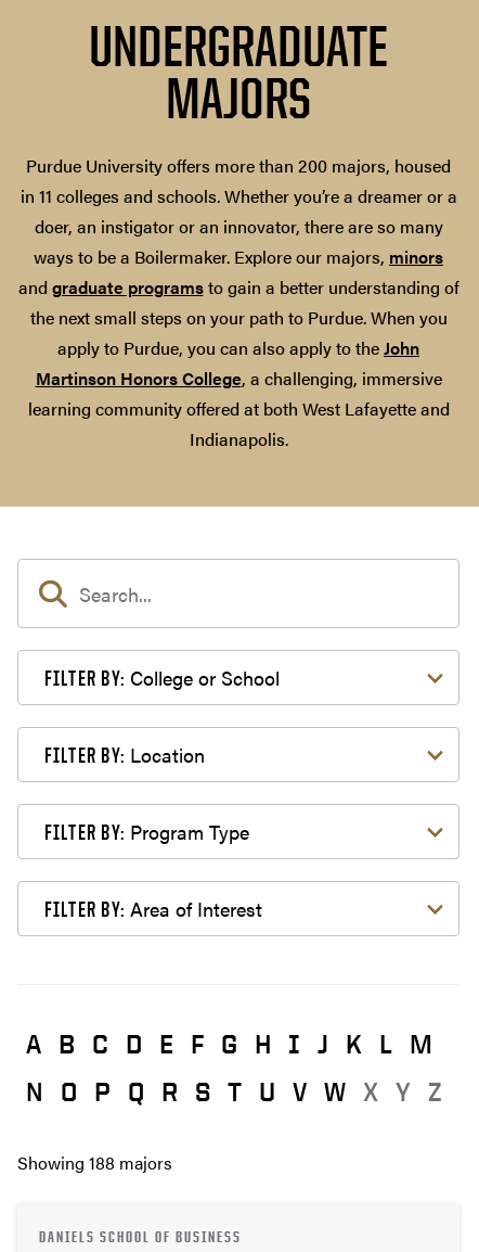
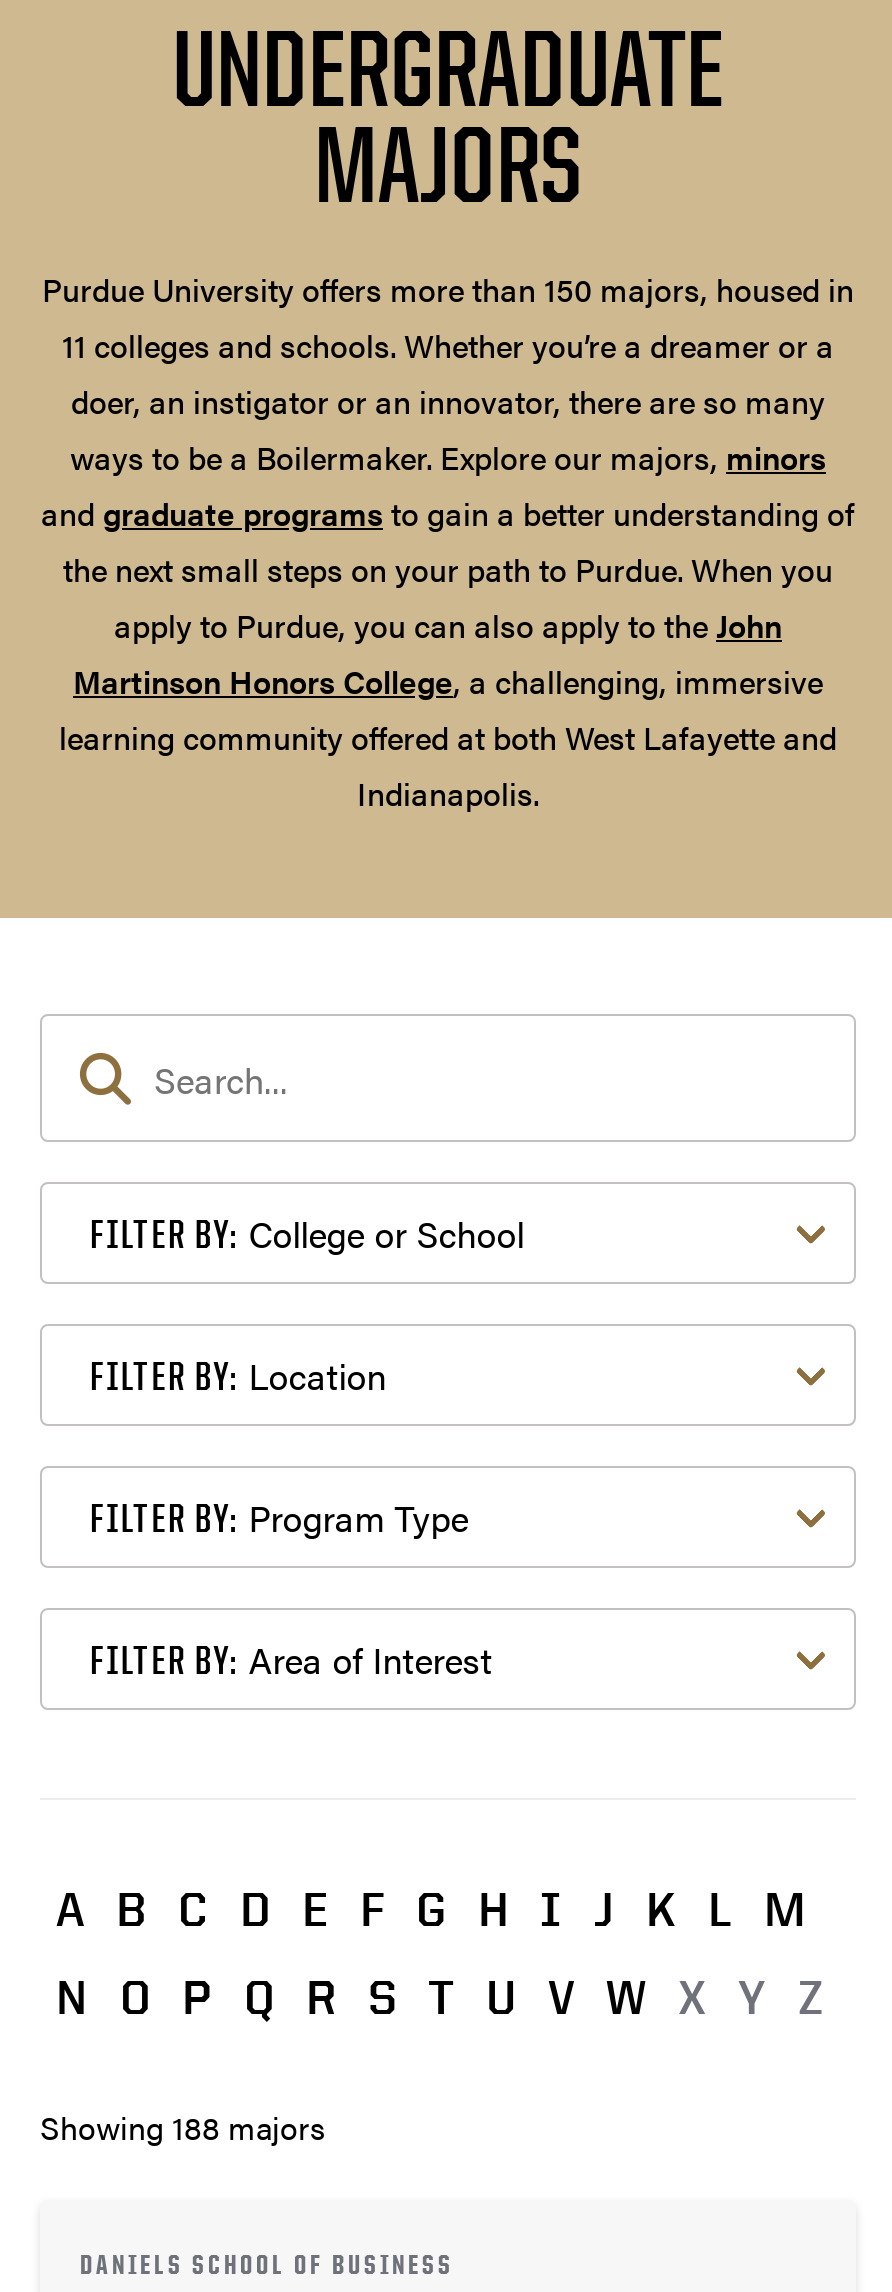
- Purdue University offers more than 200 majors, housed
- in 11 colleges and schools. Whether you’re a dreamer or a
+ Purdue University offers more than 150 majors, housed in
+ 11 colleges and schools. Whether you’re a dreamer or a
